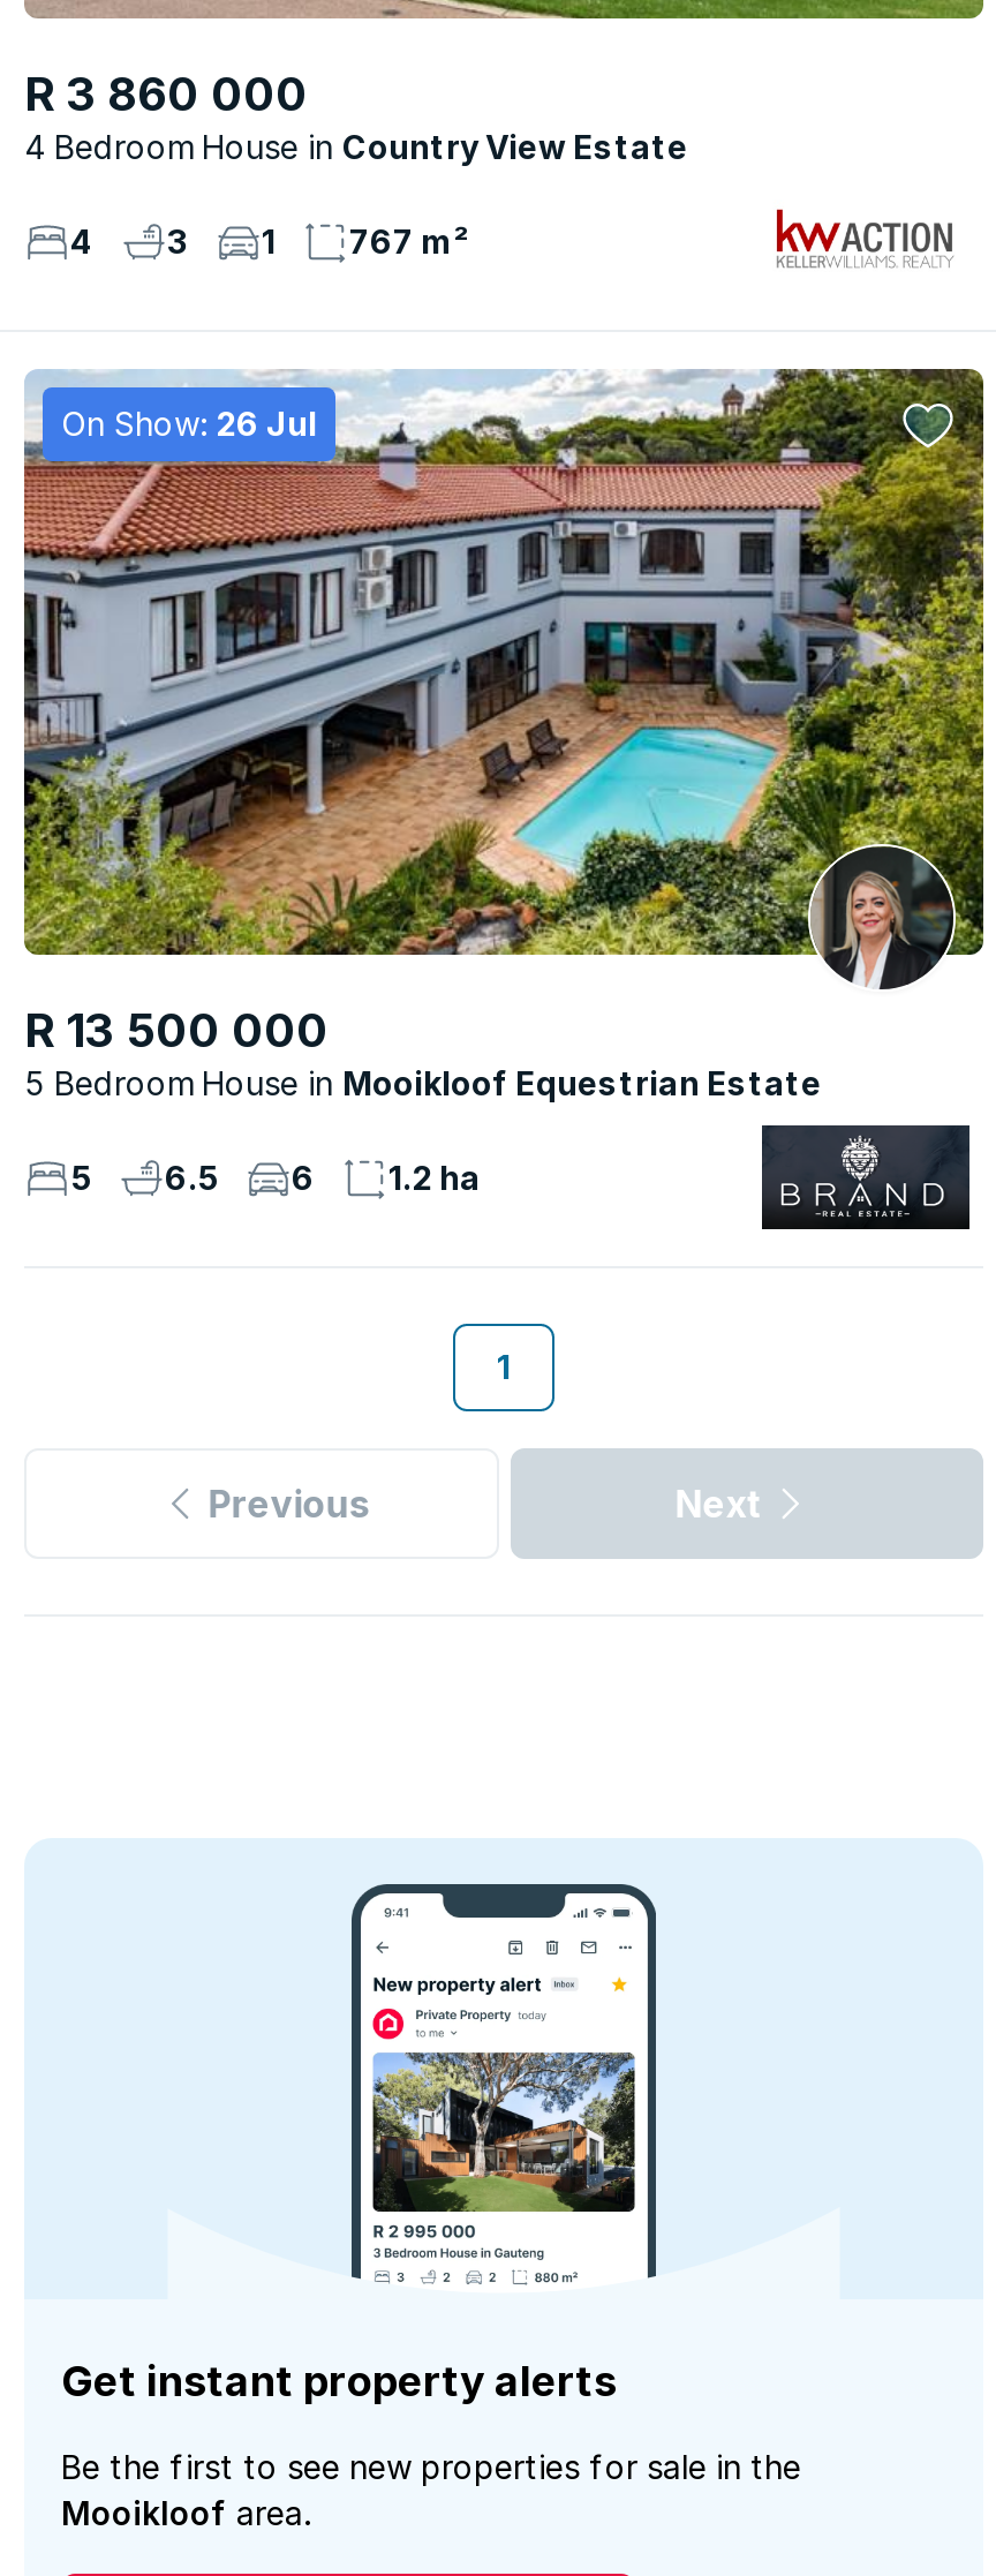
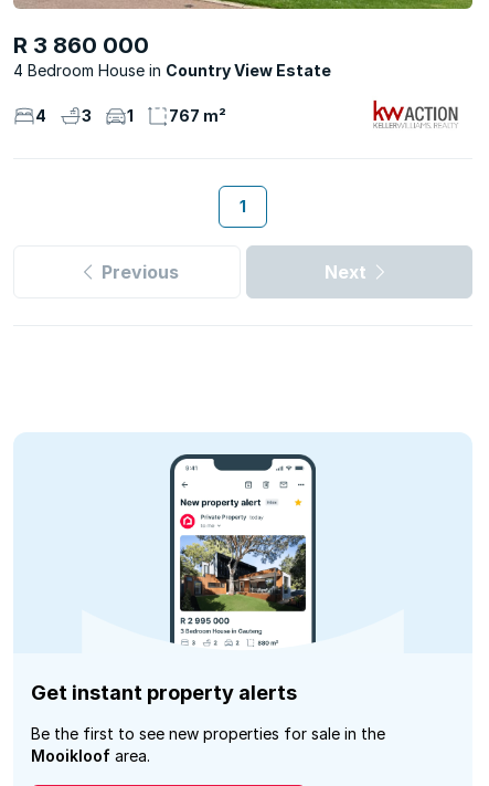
- [image]
- On Show: 26 Jul

- [image]
- R 13 500 000
- 5 Bedroom House
- Mooikloof Equestrian Estate
- 5
- 6.5
- 6
- 1.2 ha
